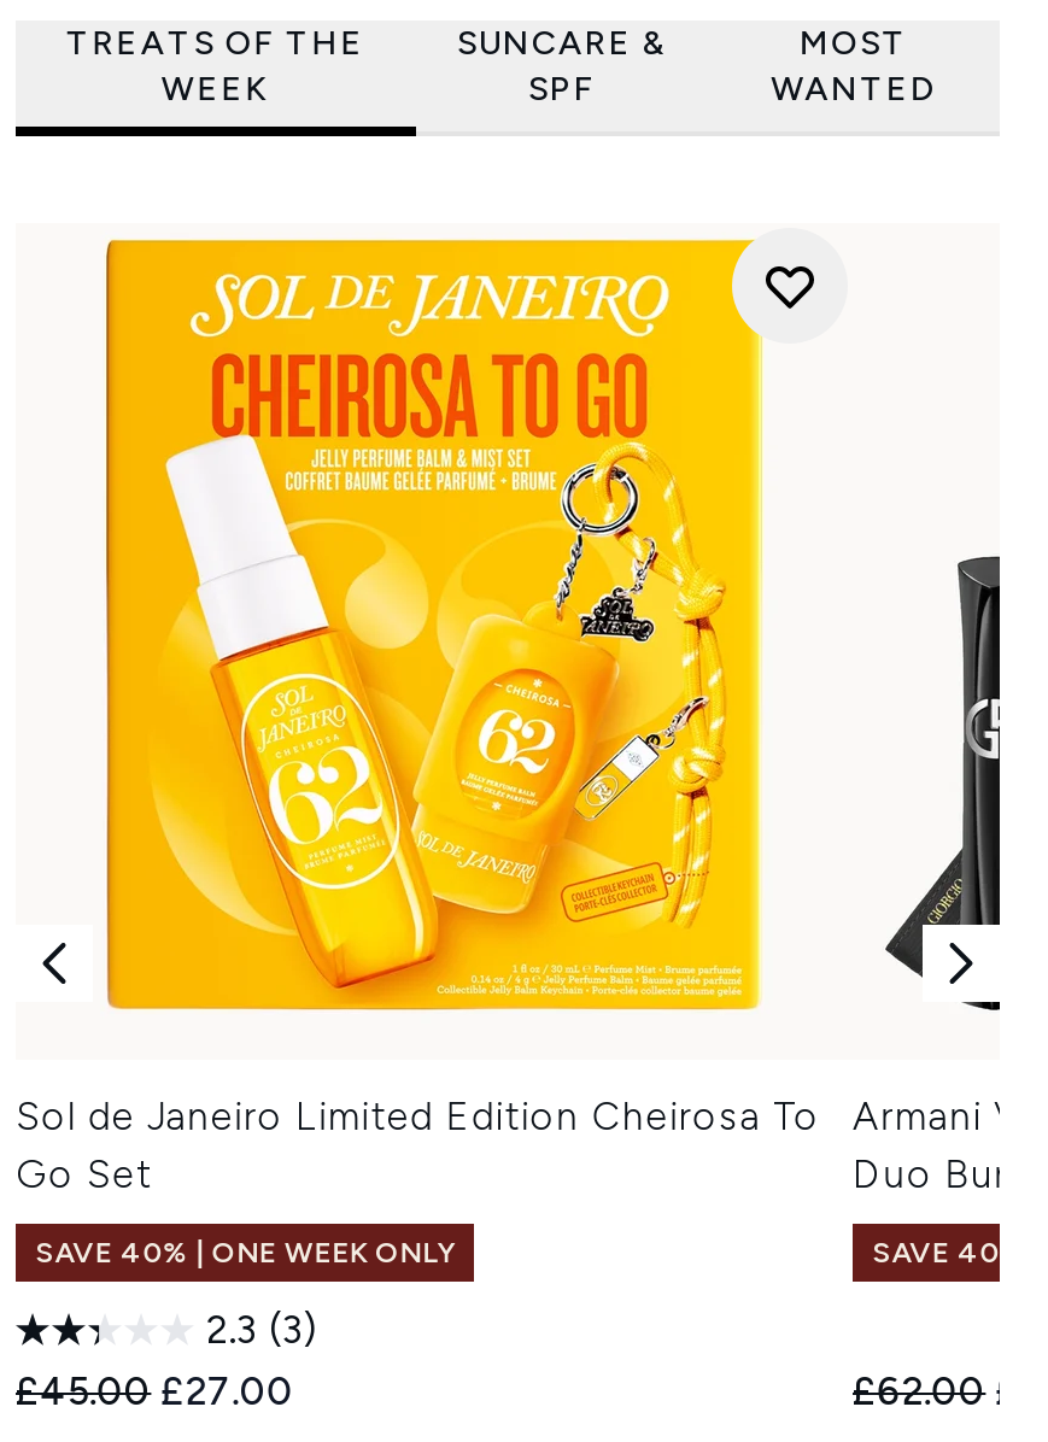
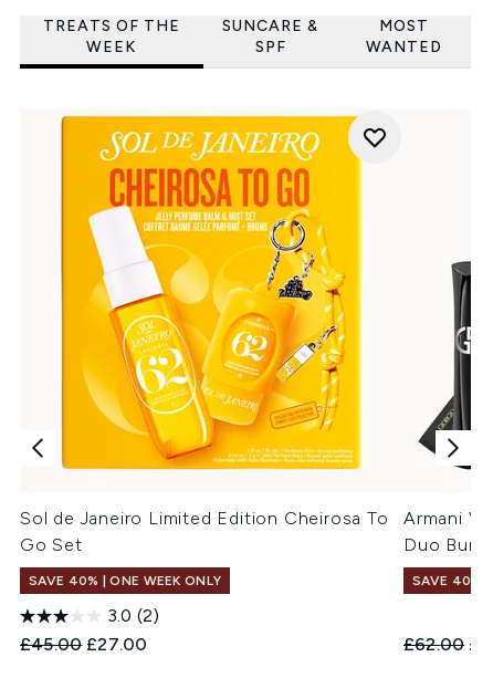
- 2.3 (3)
+ 3.0 (2)
